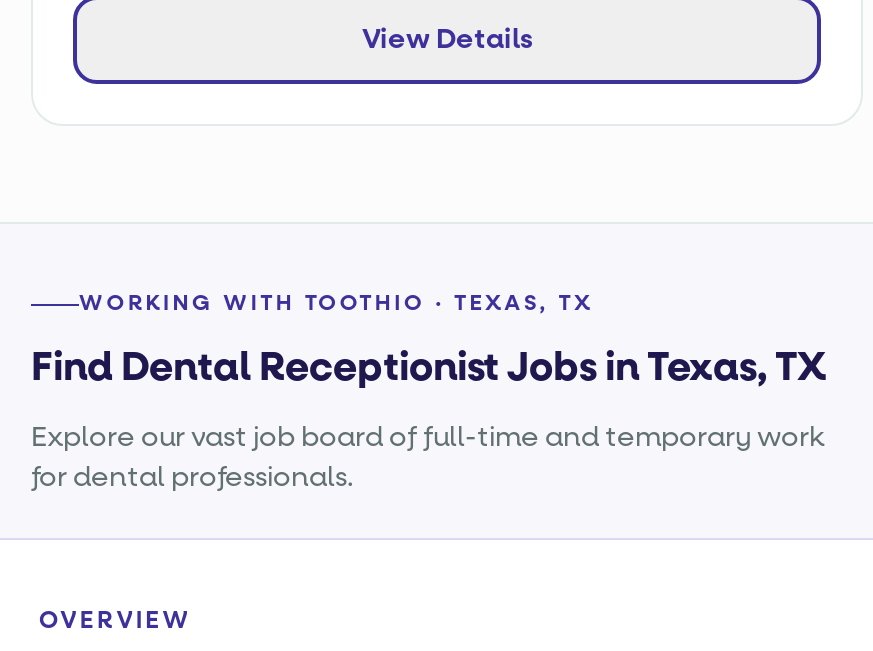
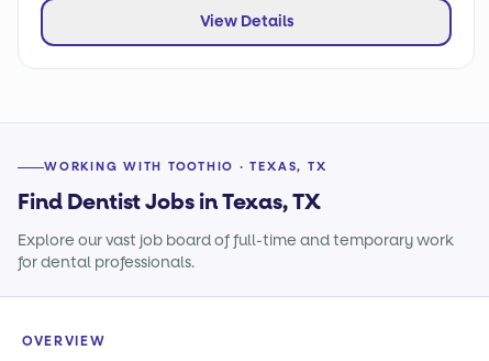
- Find Dental Receptionist Jobs in Texas, TX
+ Find Dentist Jobs in Texas, TX
